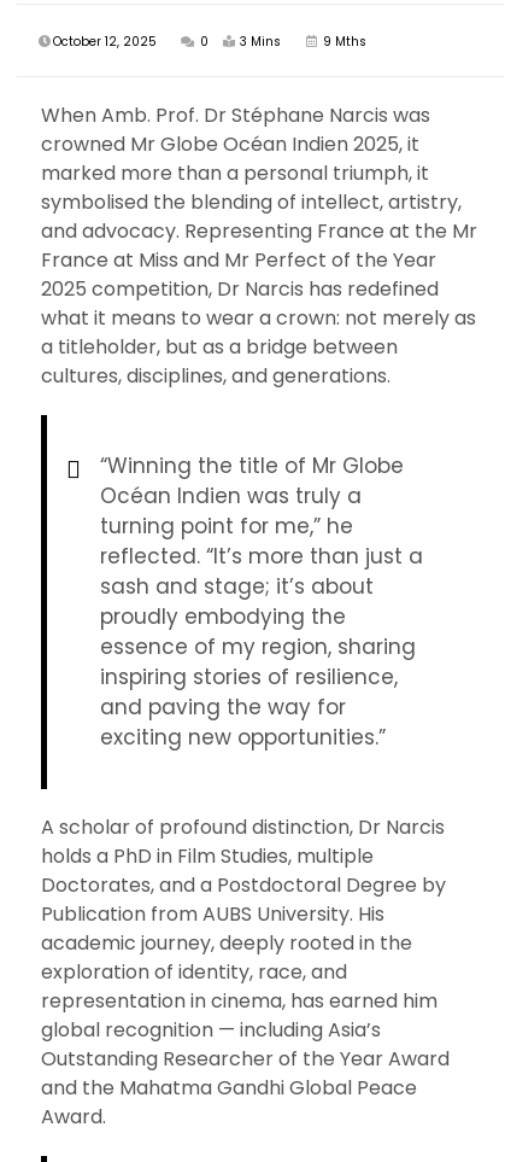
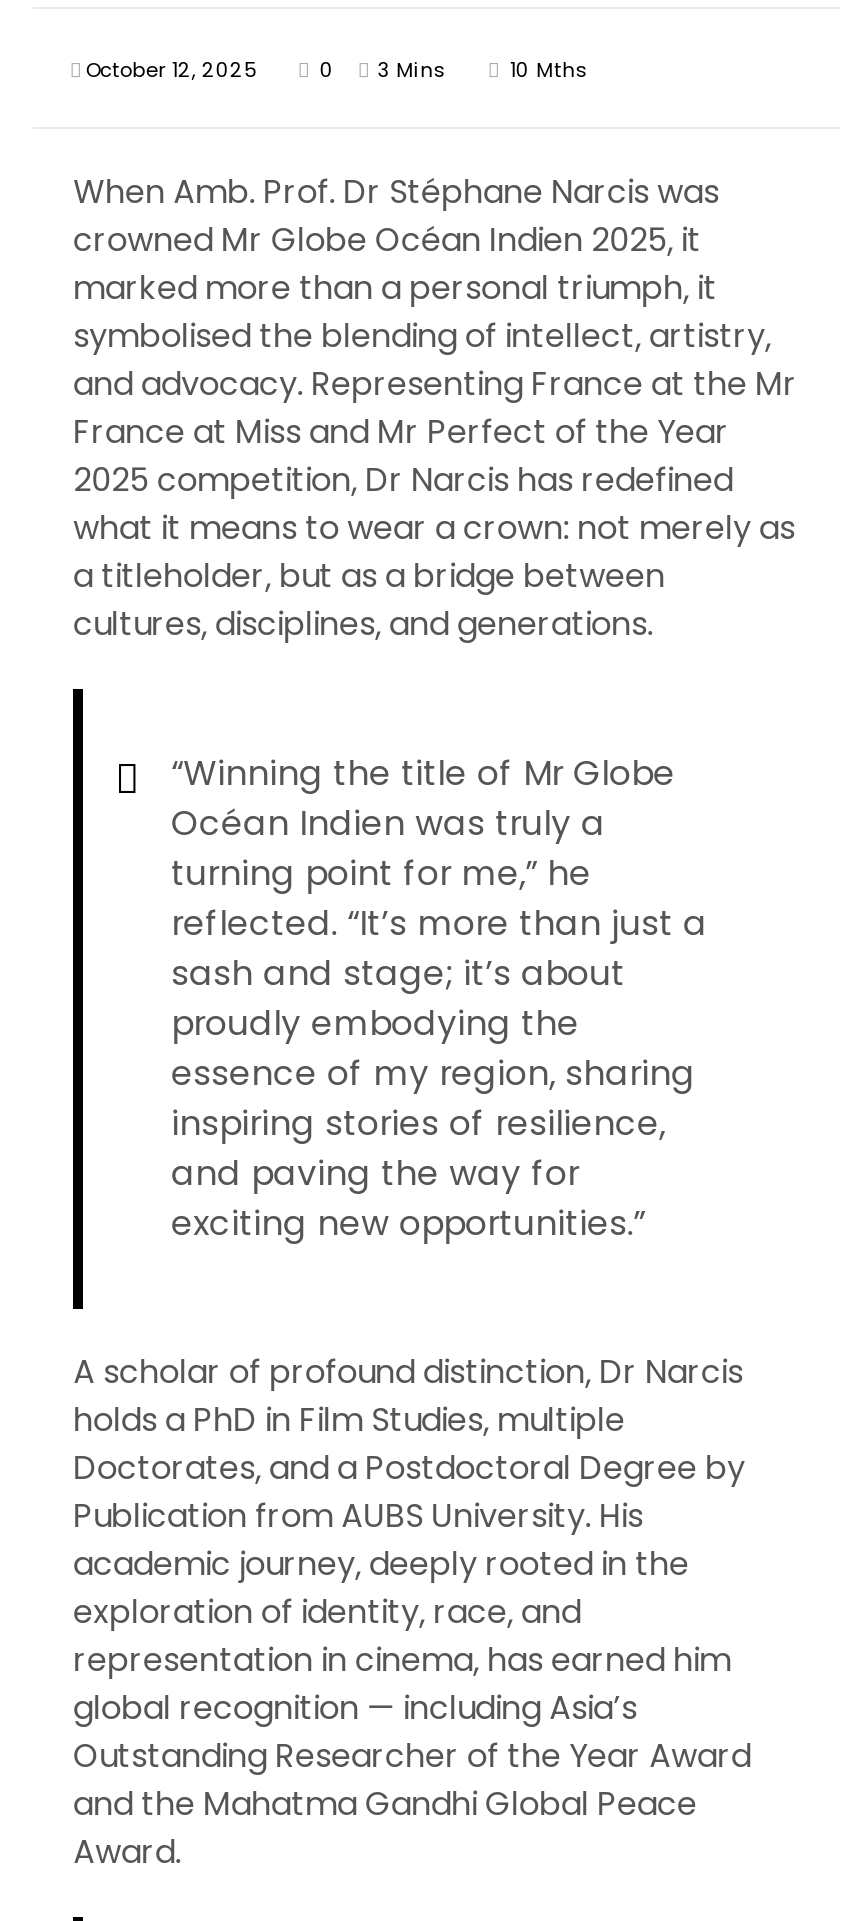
- 9 Mths
+ 10 Mths
